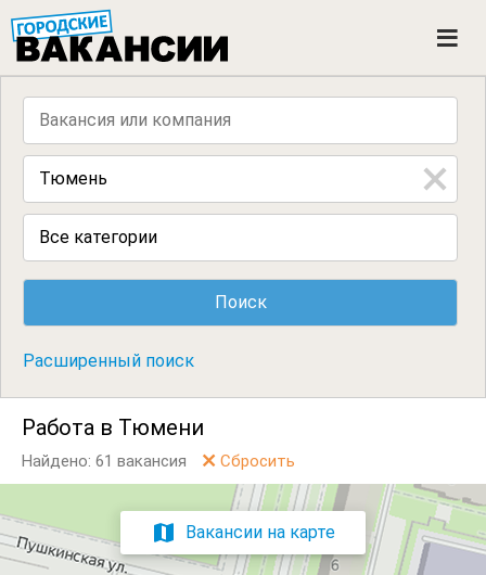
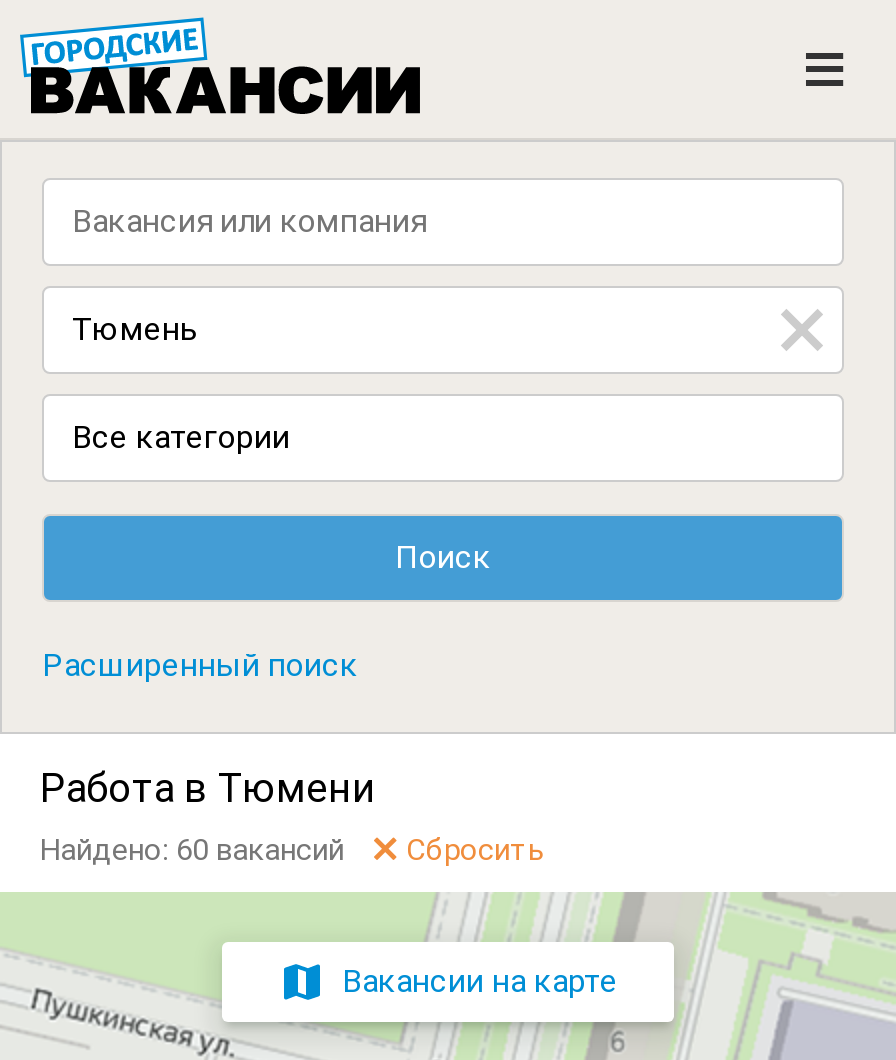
- Найдено: 61 вакансия
+ Найдено: 60 вакансий
